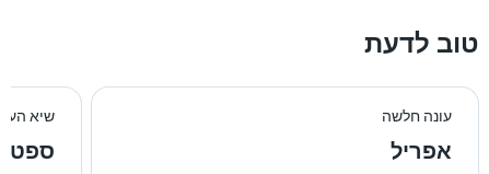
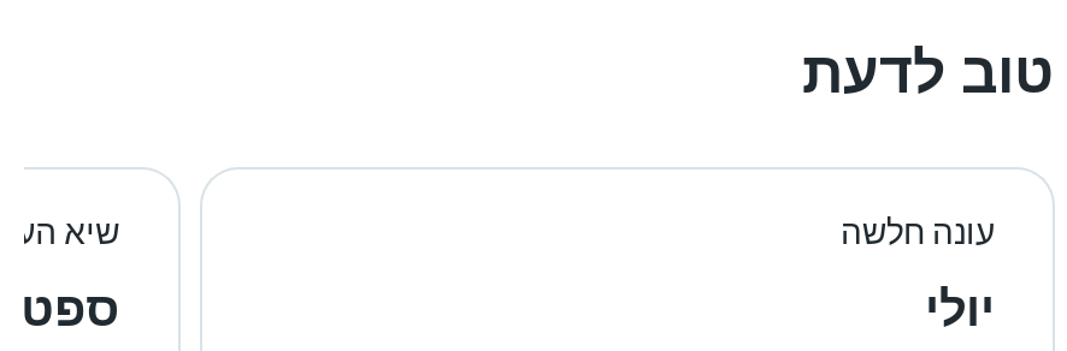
- אפריל
+ יולי
